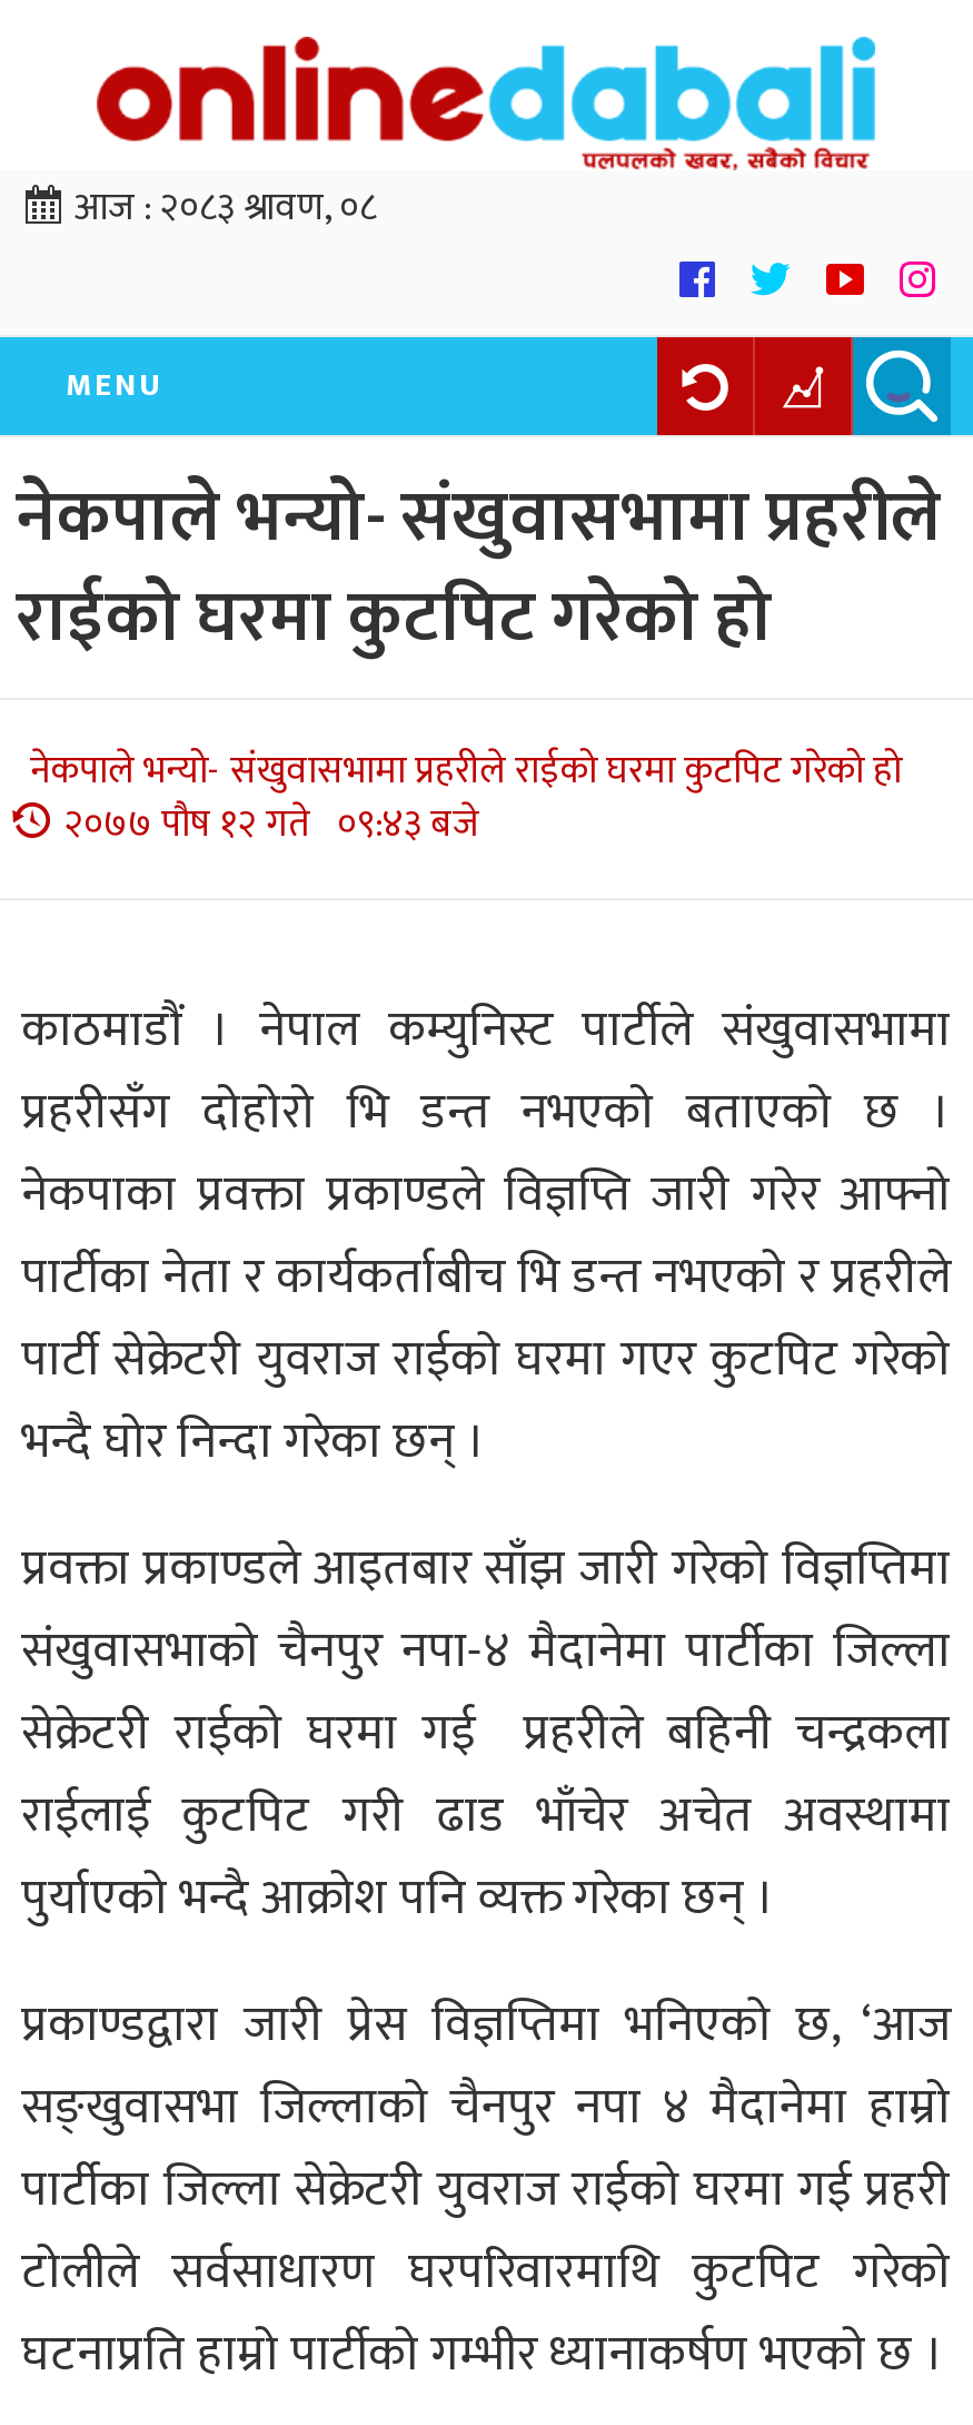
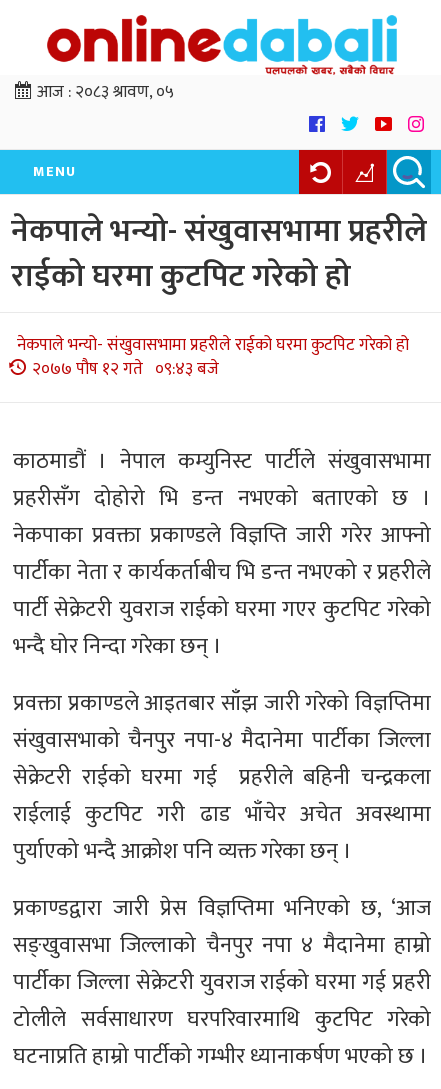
- आज : २०८३ श्रावण, ०८
+ आज : २०८३ श्रावण, ०५
